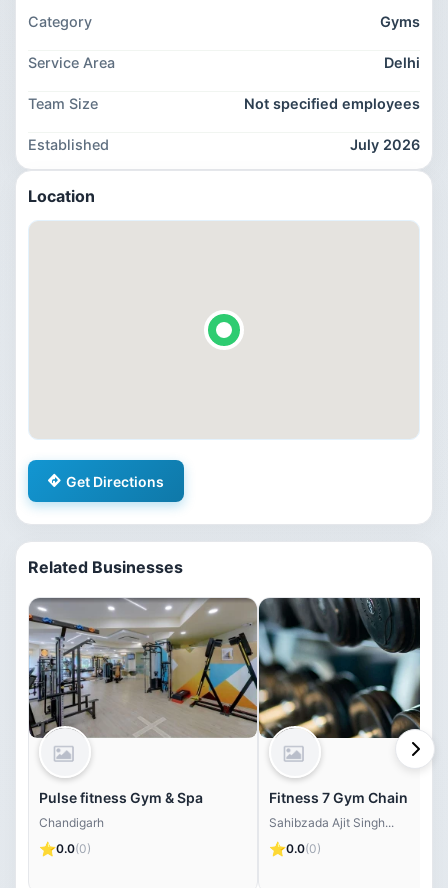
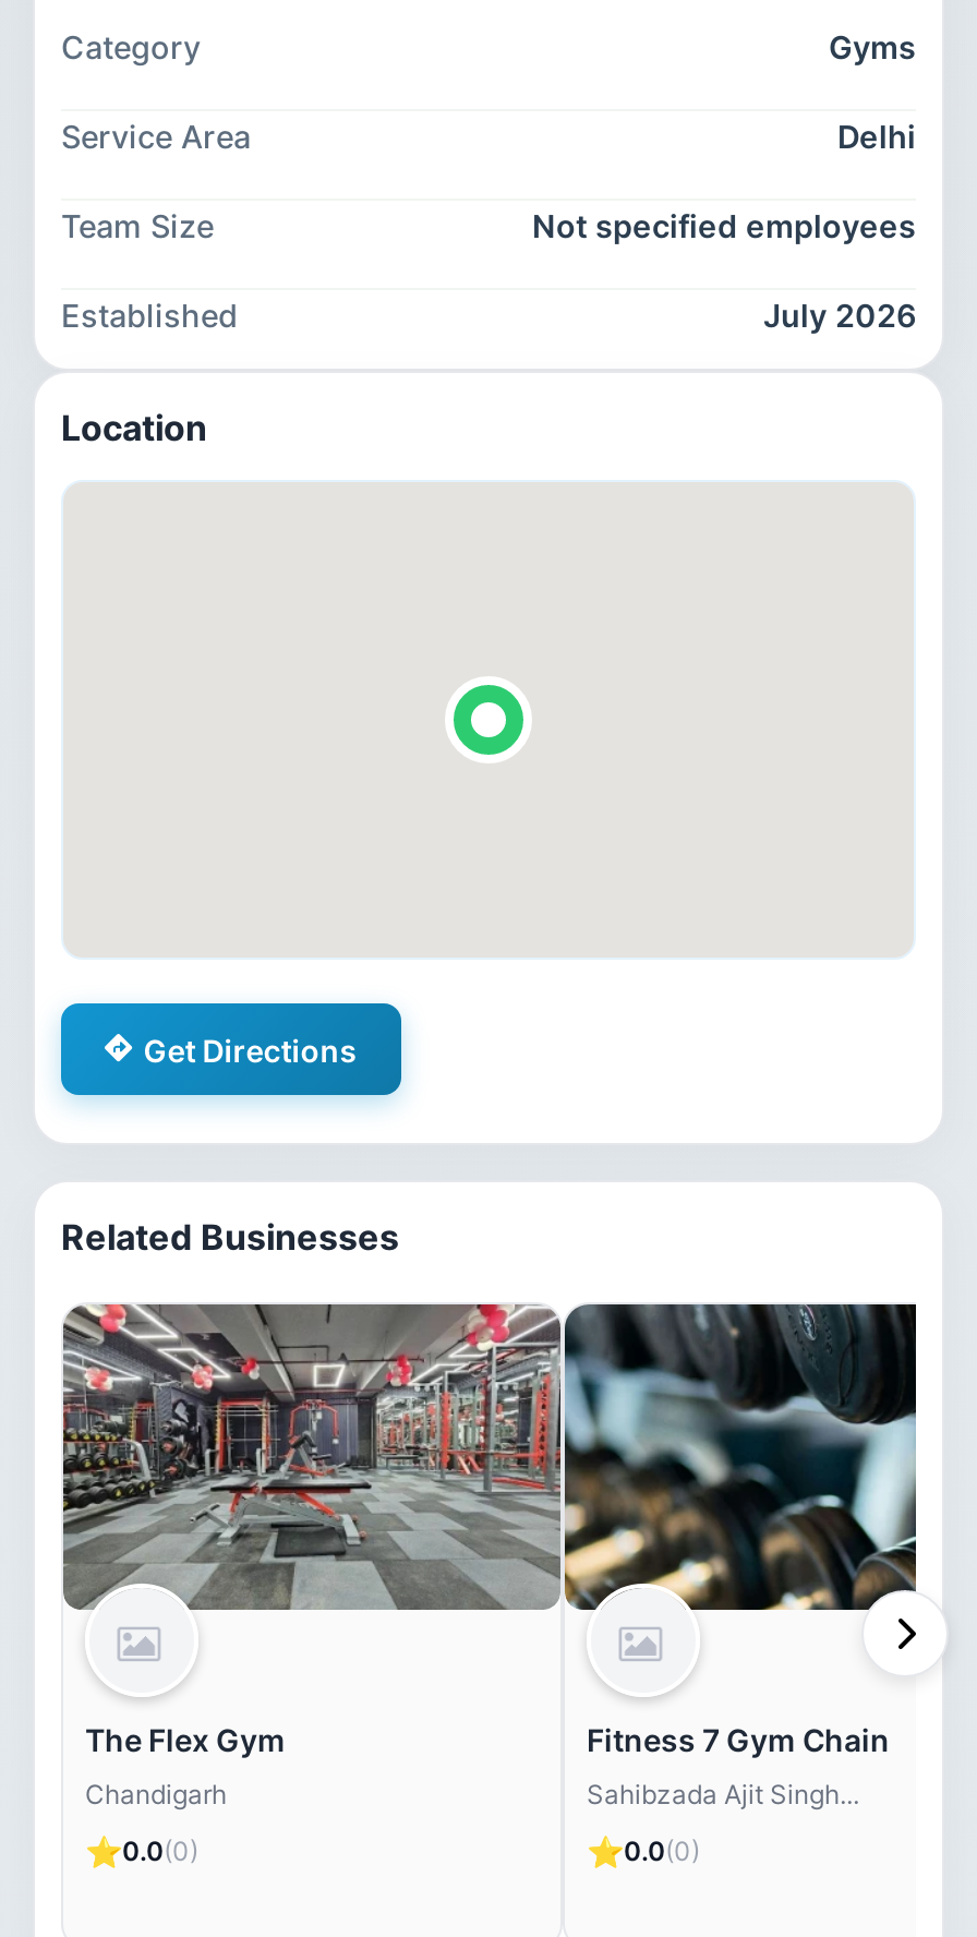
- [image]
+ [image]

- Pulse fitness Gym & Spa
+ The Flex Gym
